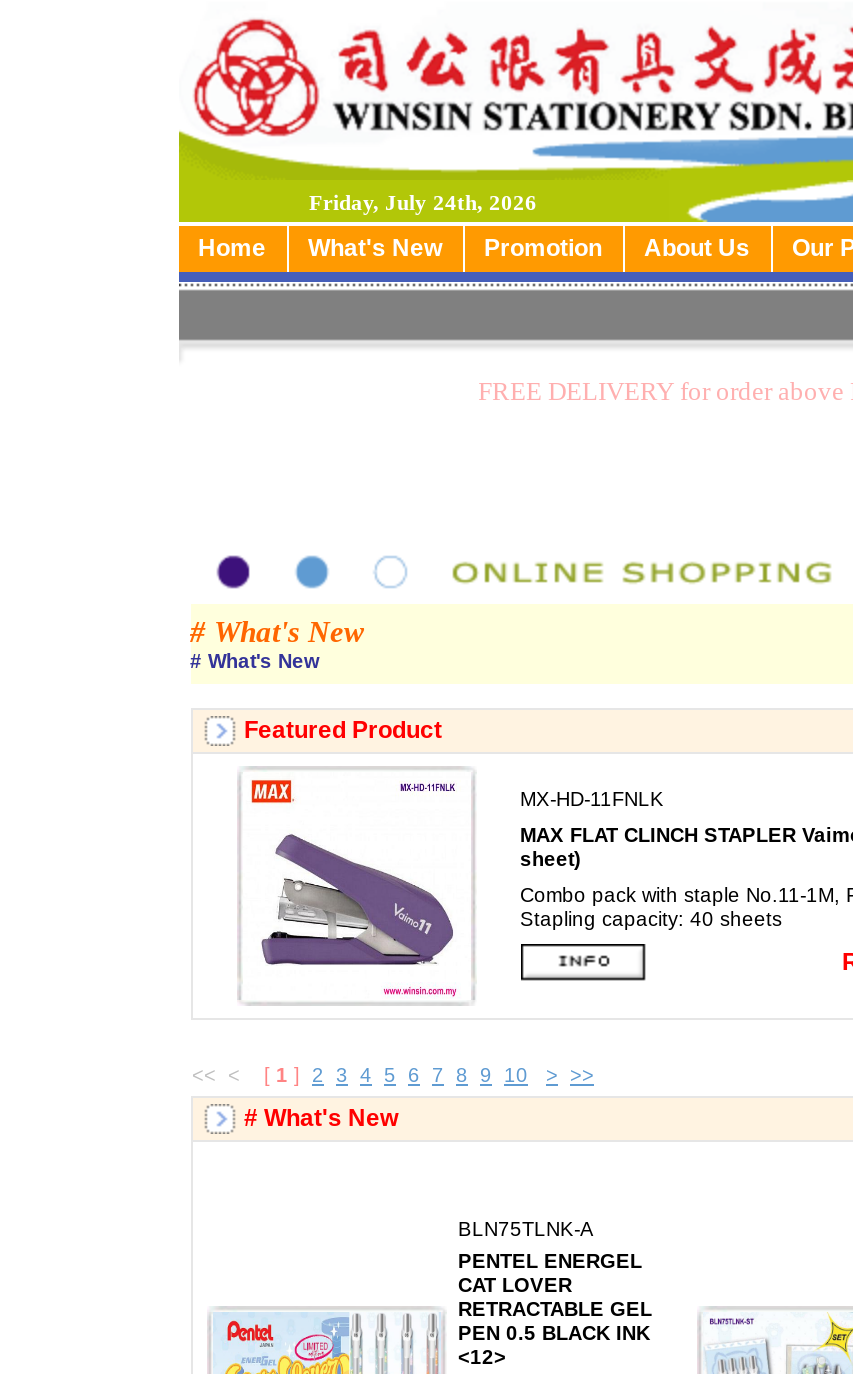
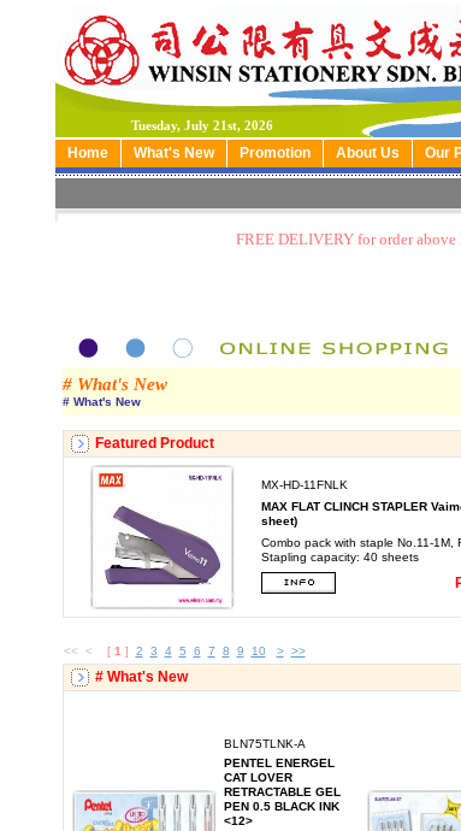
- Friday, July 24th, 2026
+ Tuesday, July 21st, 2026
